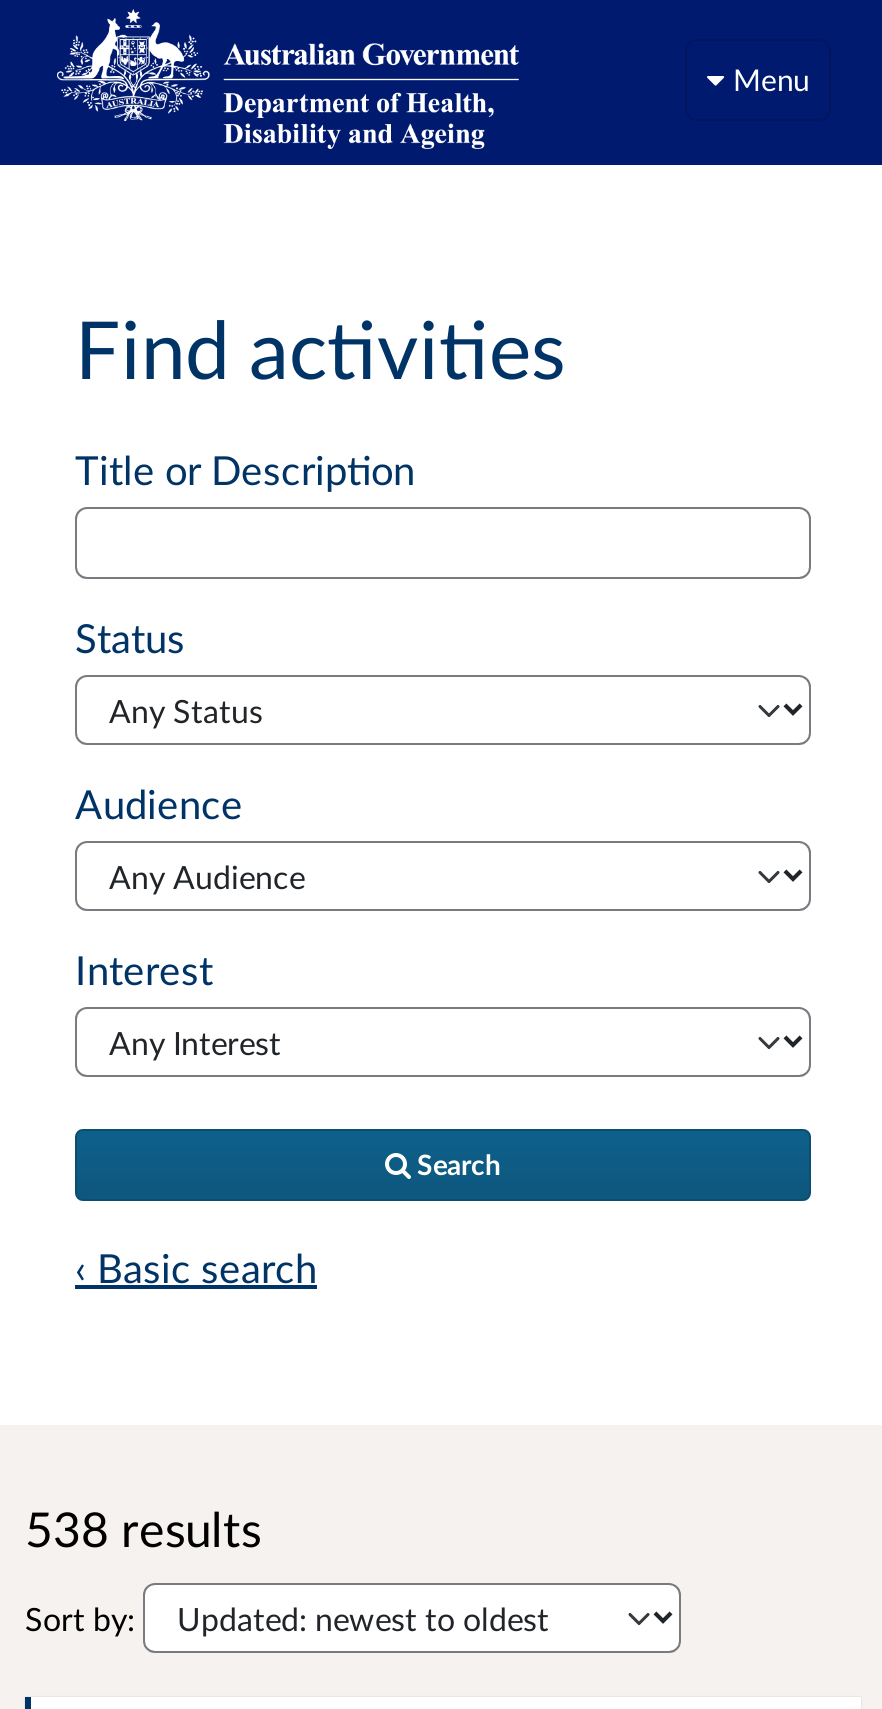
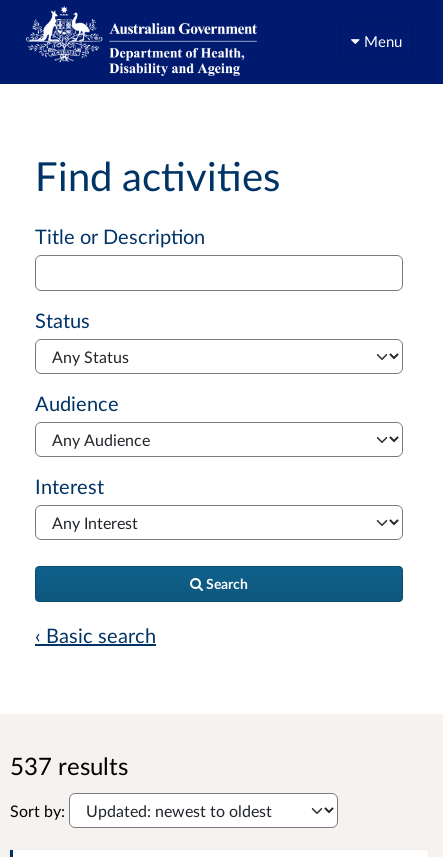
- 538 results
+ 537 results
